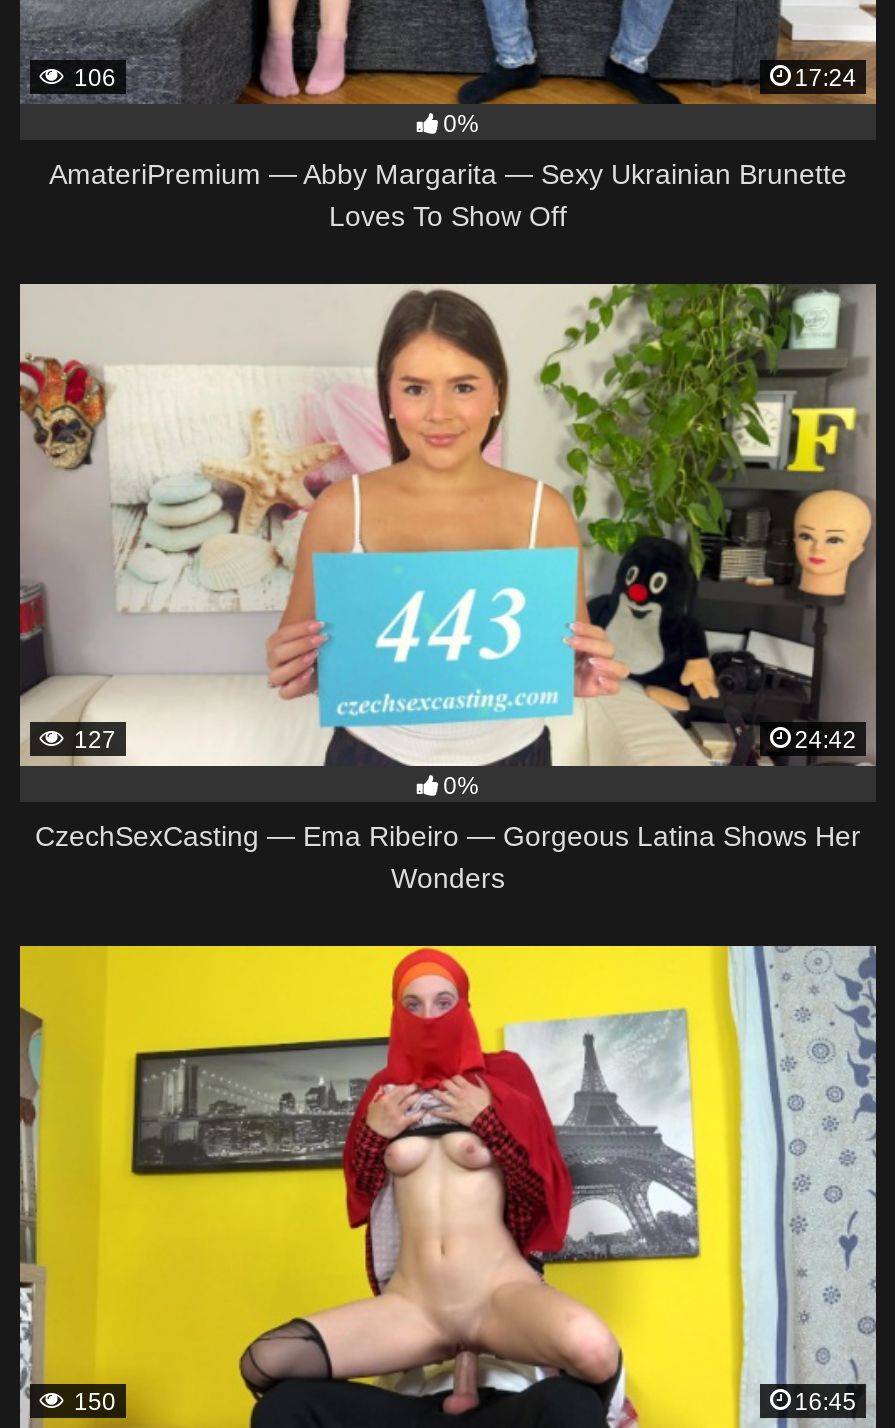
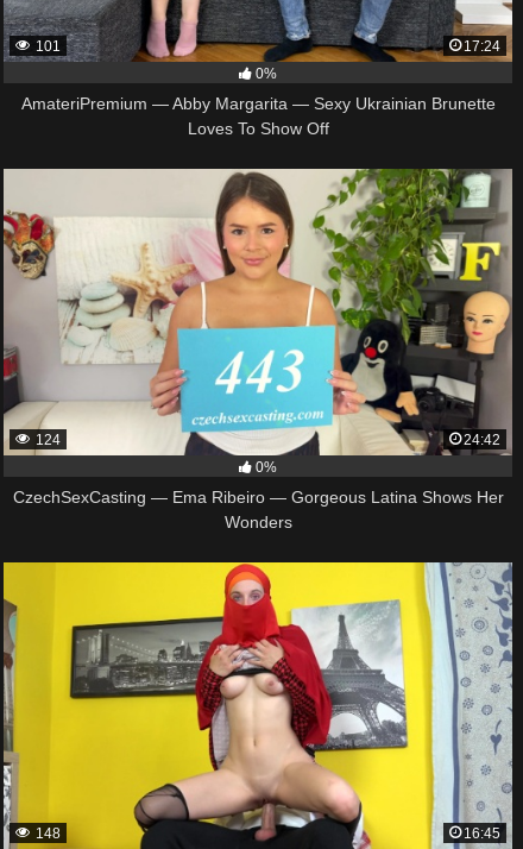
- 106
+ 101

- 127
+ 124

- 150
+ 148
